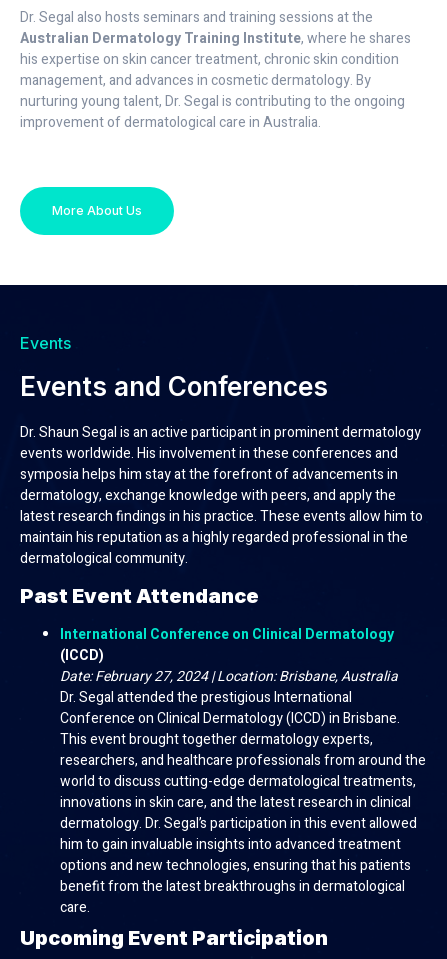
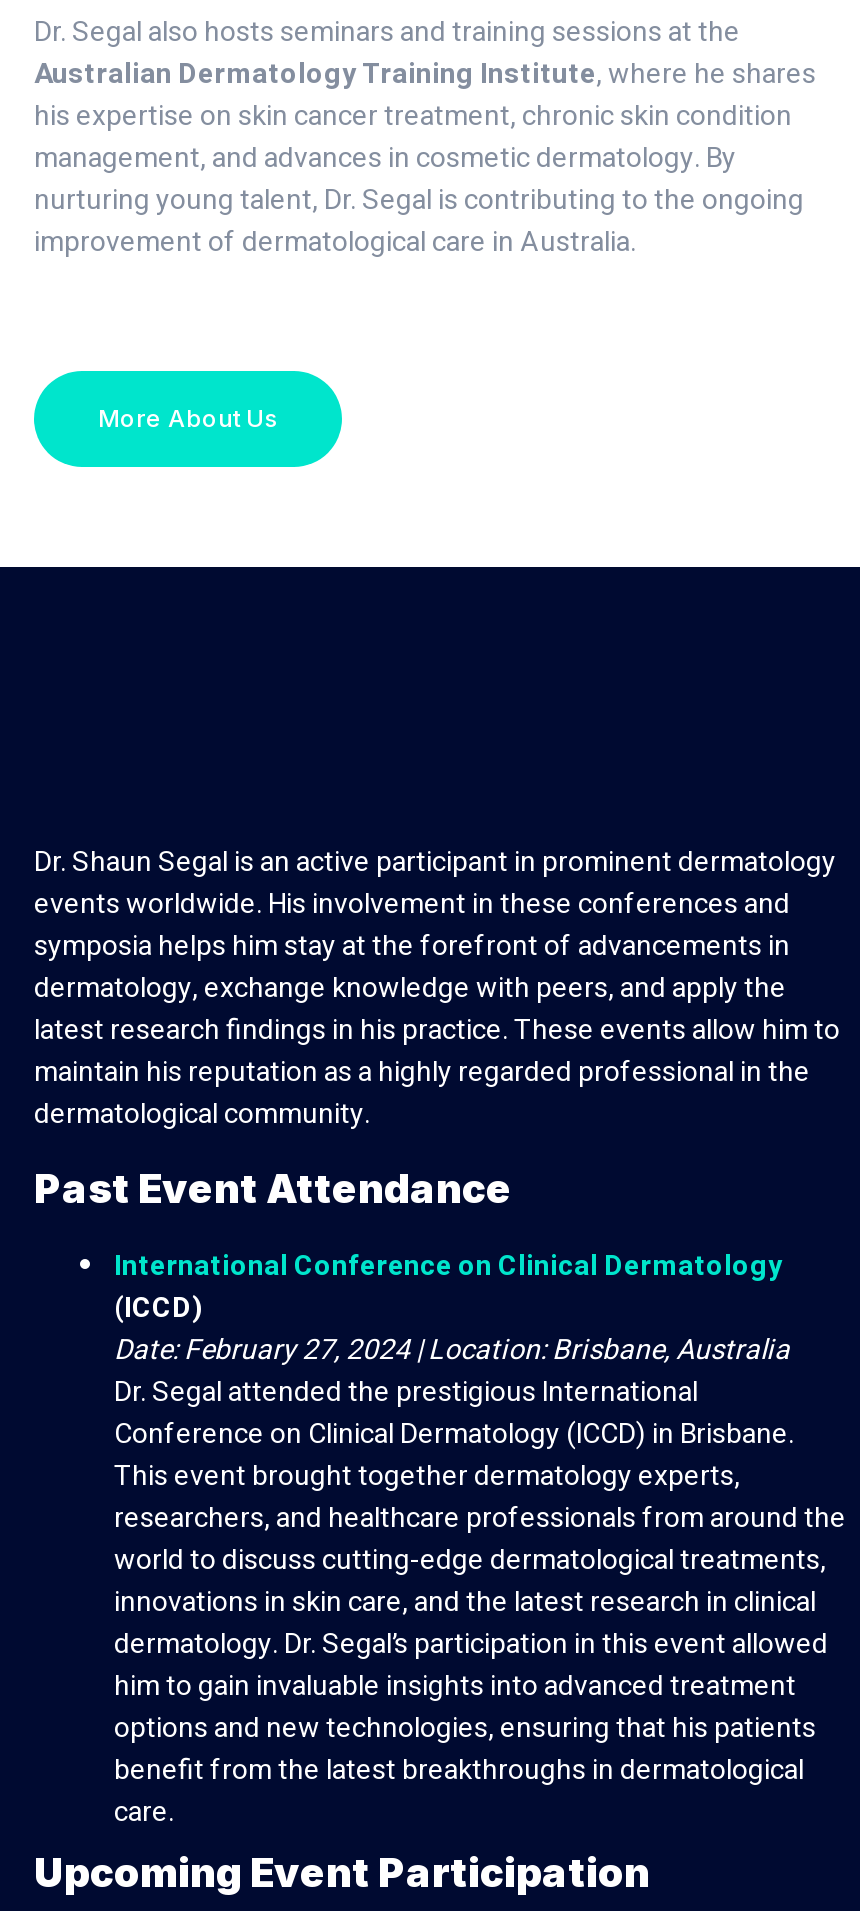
- Events
- Events and Conferences
